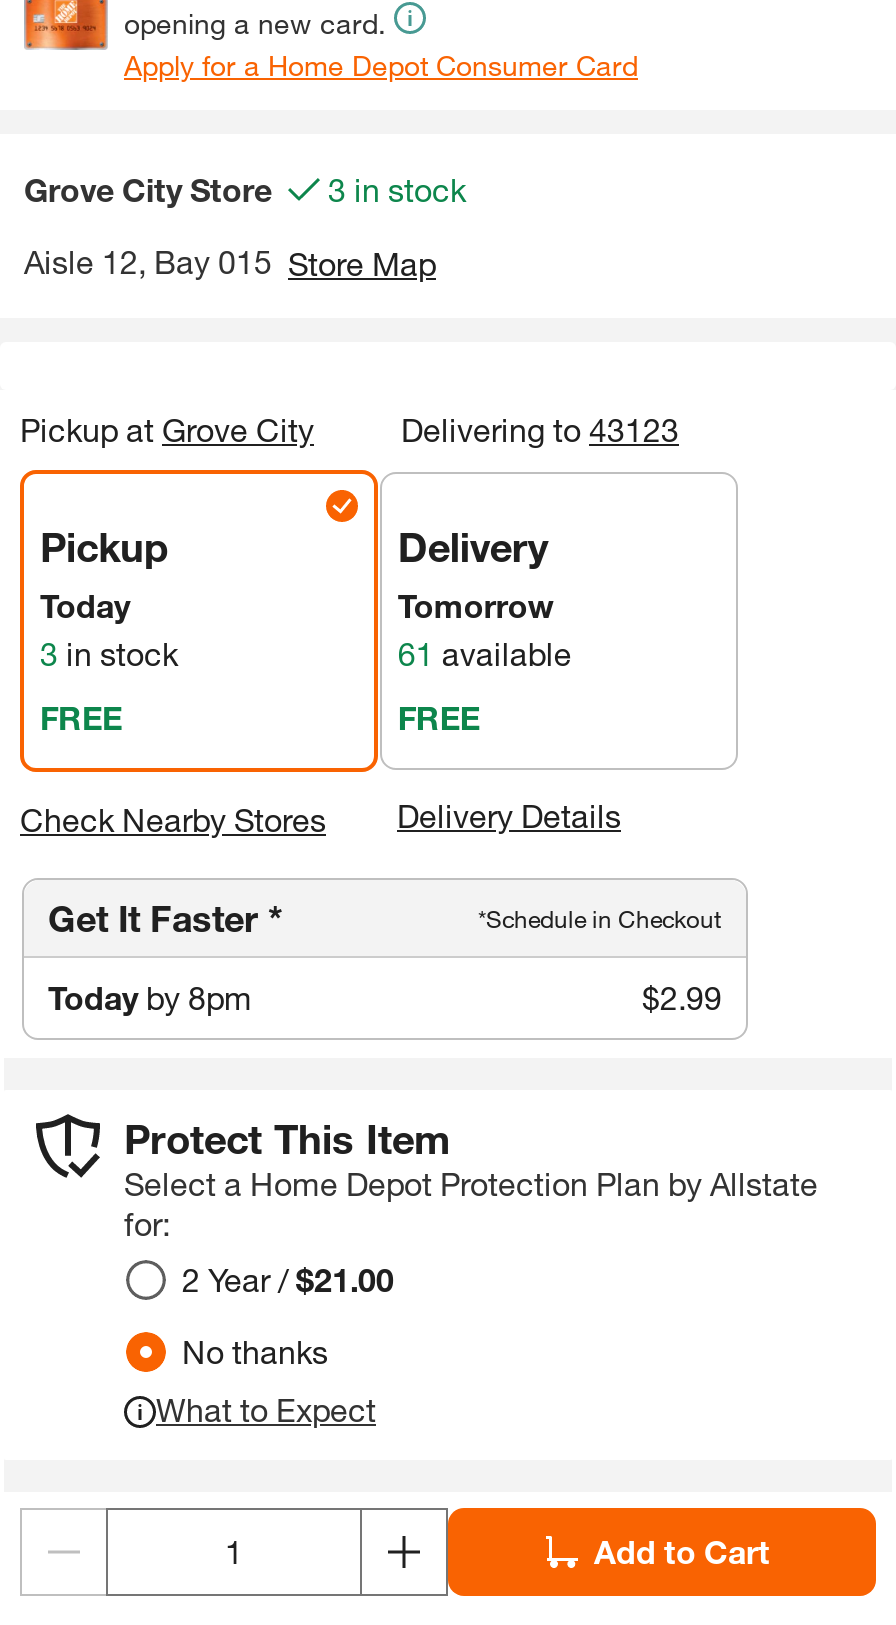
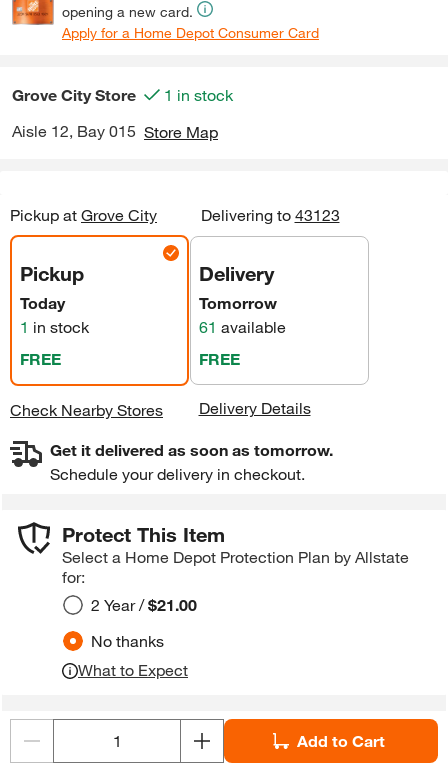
- Grove City Store 3 in stock
+ Grove City Store 1 in stock

- 3 in stock
+ 1 in stock

- Get It Faster *
- *Schedule in Checkout
- Today by 8pm
- $2.99
+ Get it delivered as soon as tomorrow.
+ Schedule your delivery in checkout.
